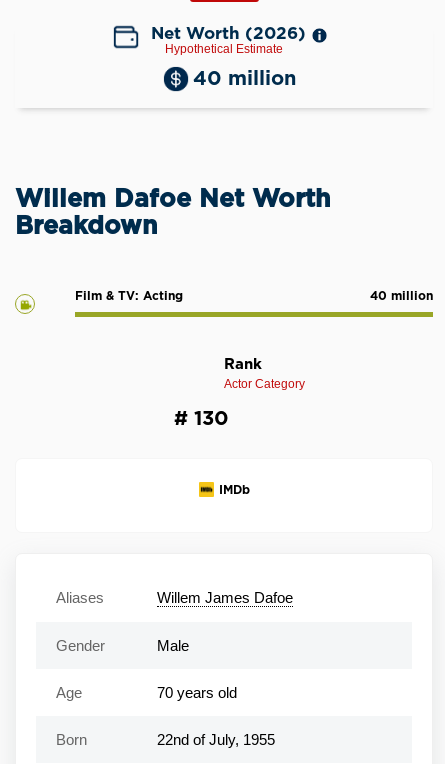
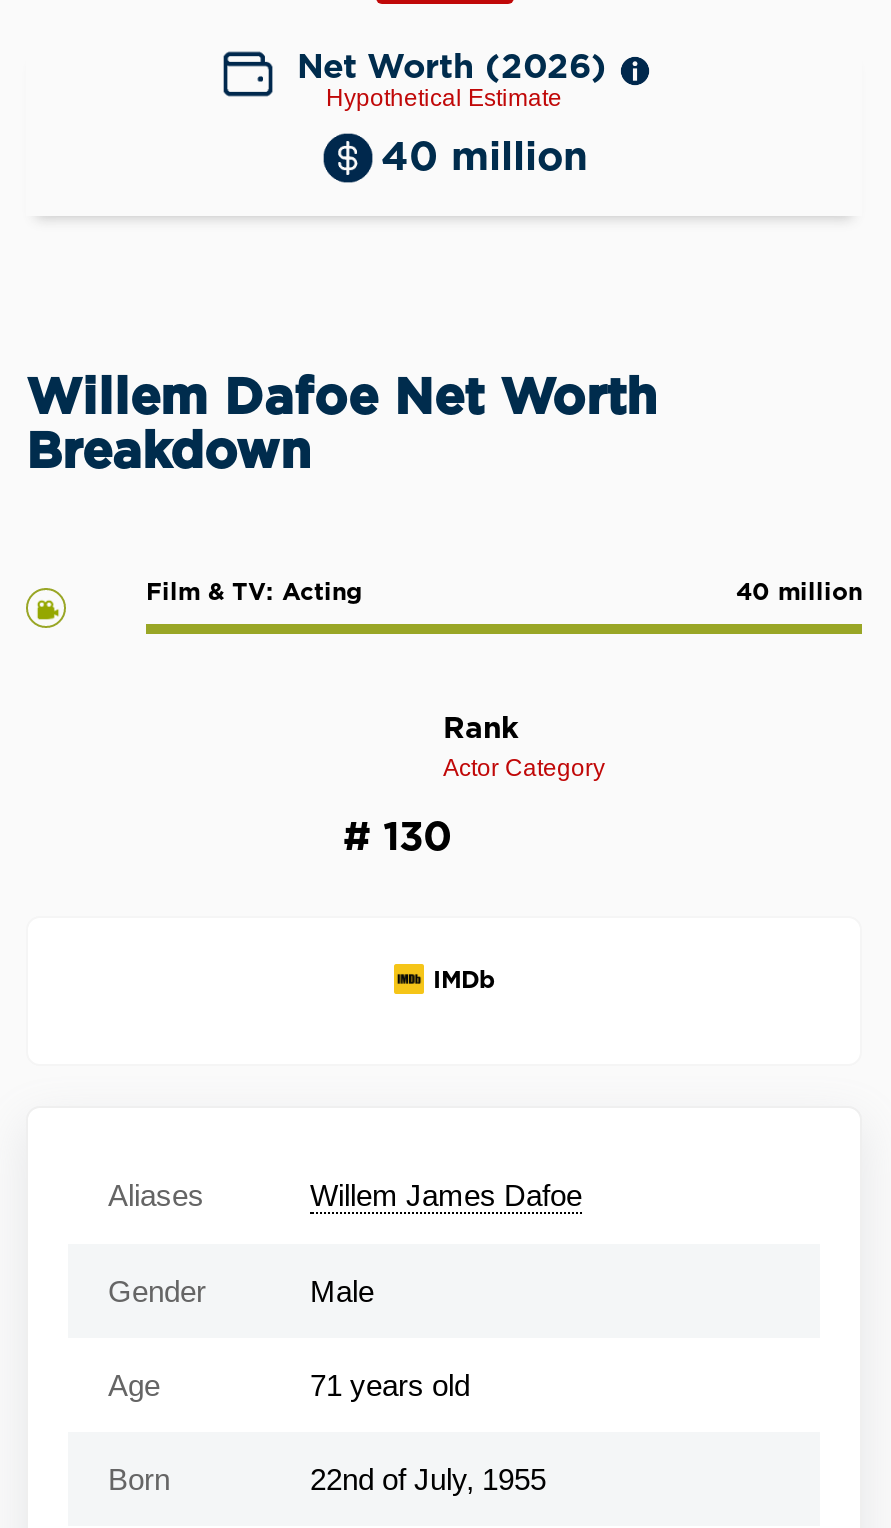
- 70 years old
+ 71 years old
